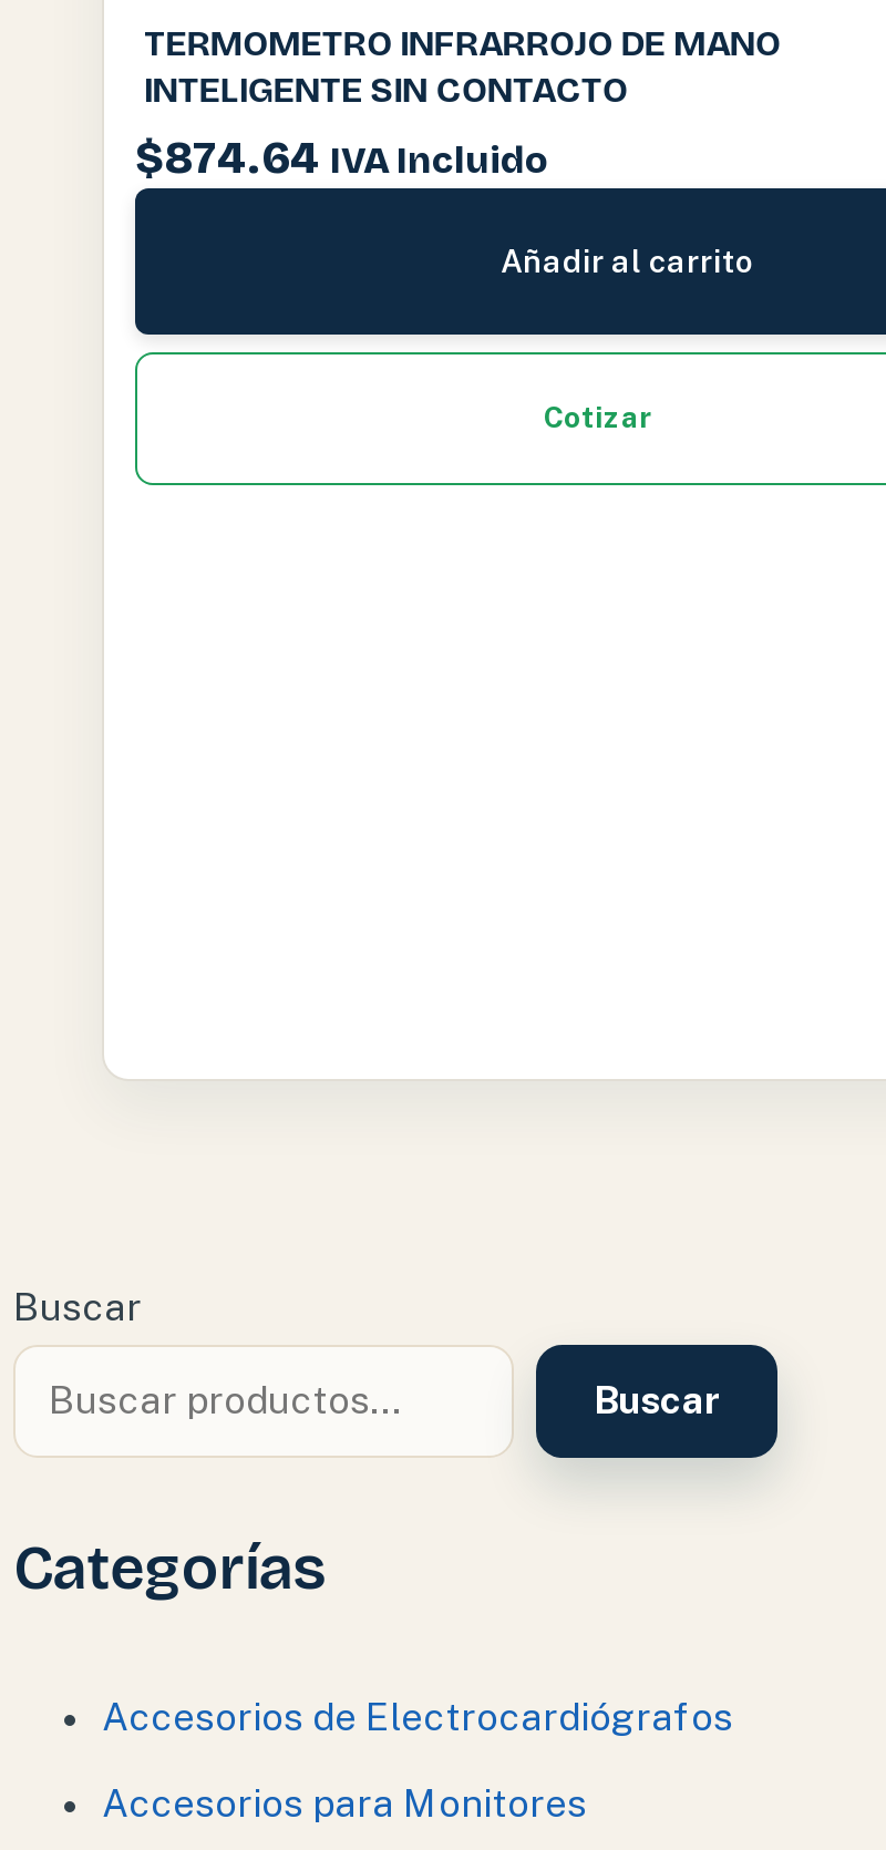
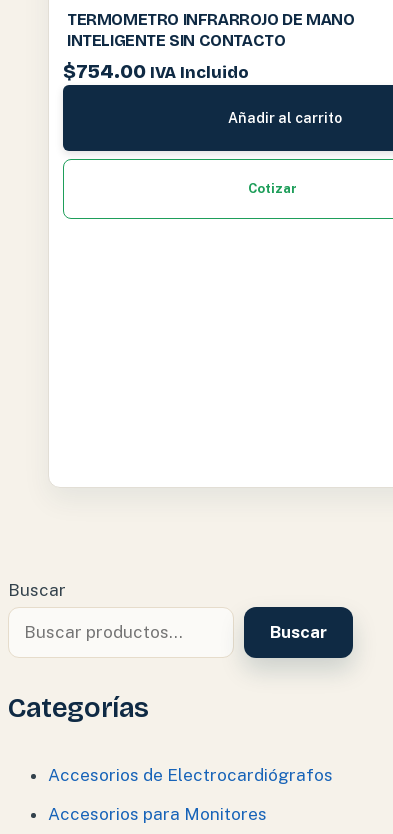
- $874.64 IVA Incluido
+ $754.00 IVA Incluido
